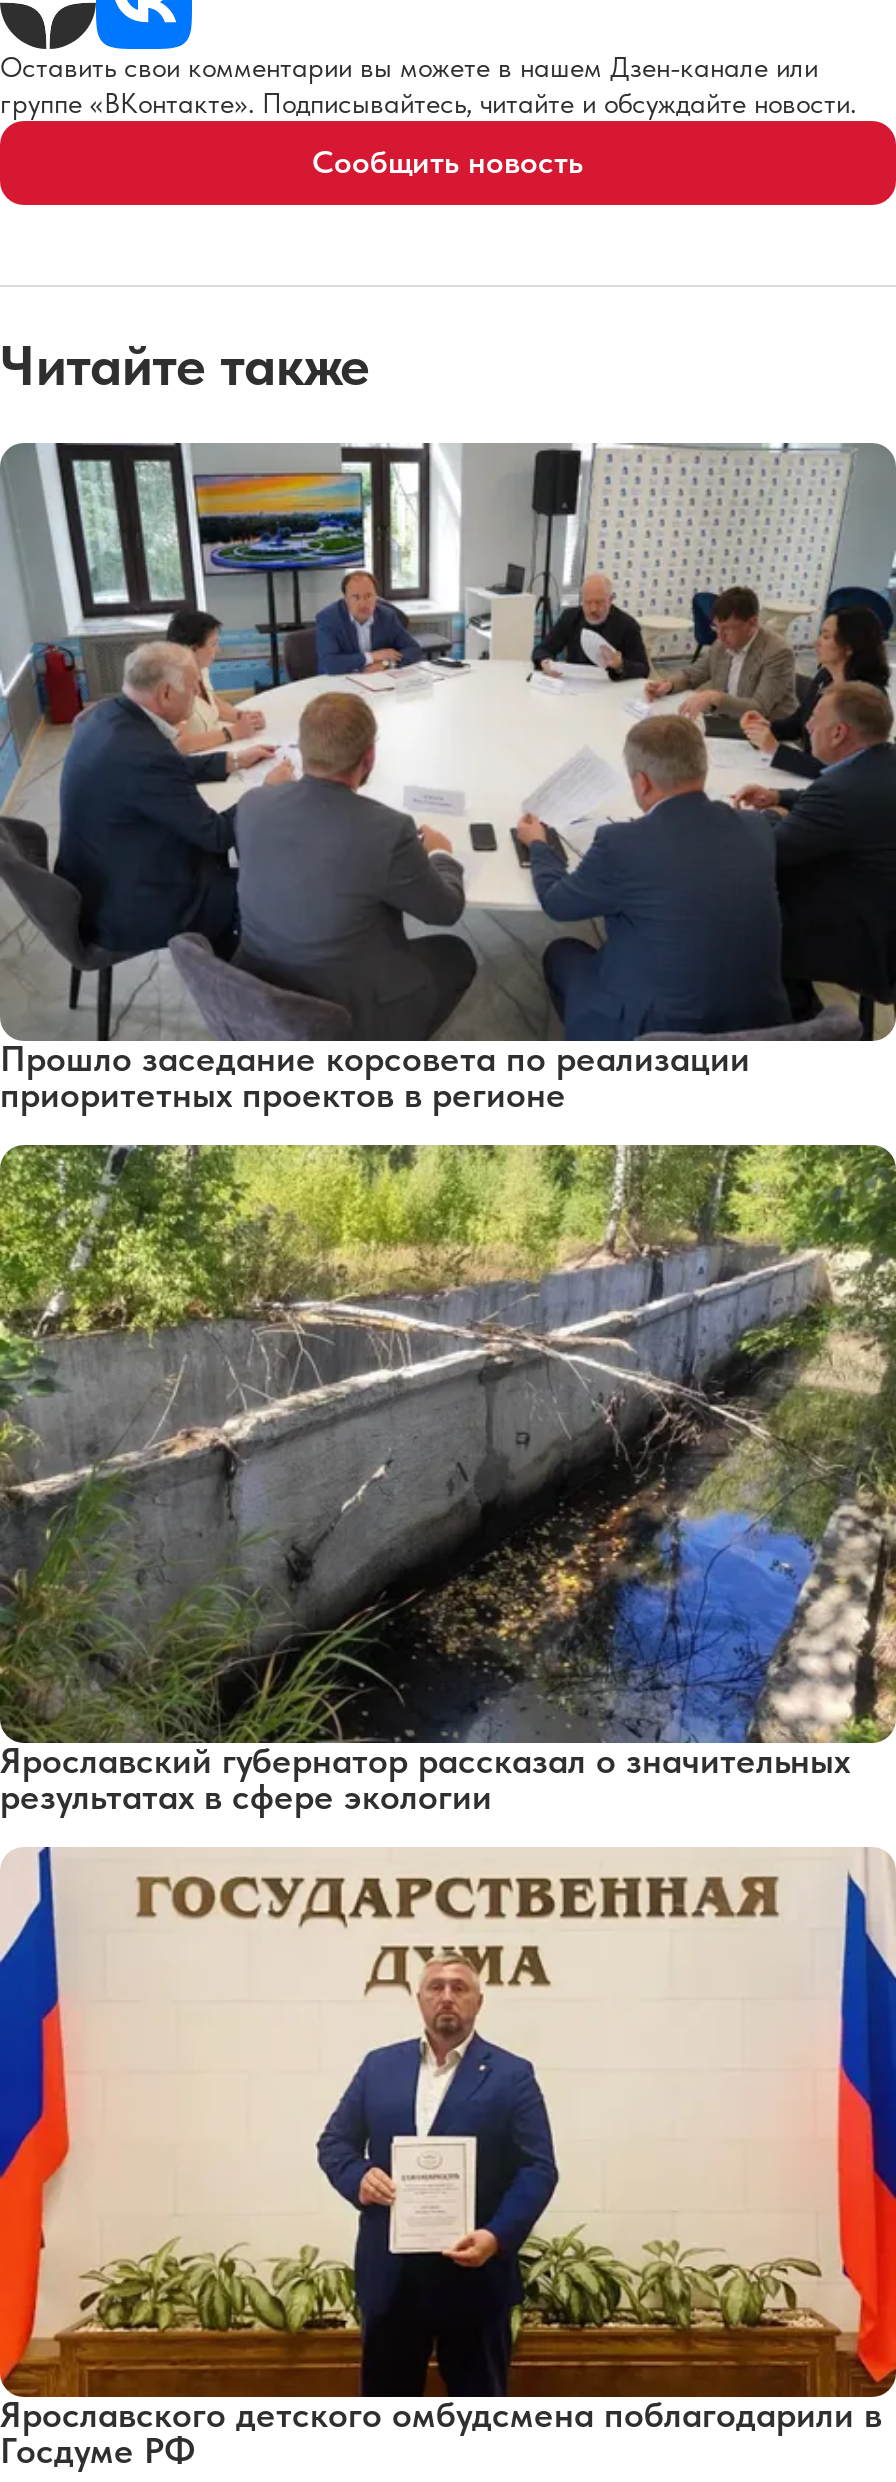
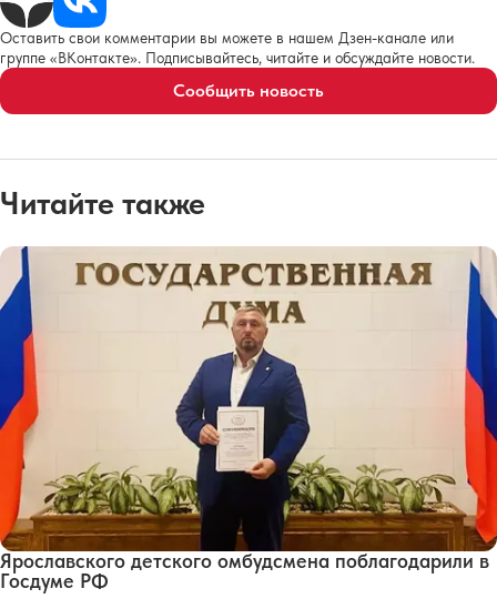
- [image]
- Прошло заседание корсовета по реализации
- приоритетных проектов в регионе

- [image]
- Ярославский губернатор рассказал о значительных
- результатах в сфере экологии
